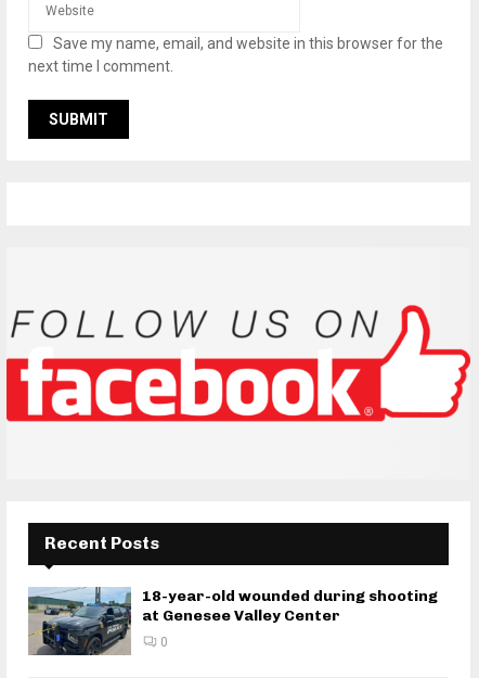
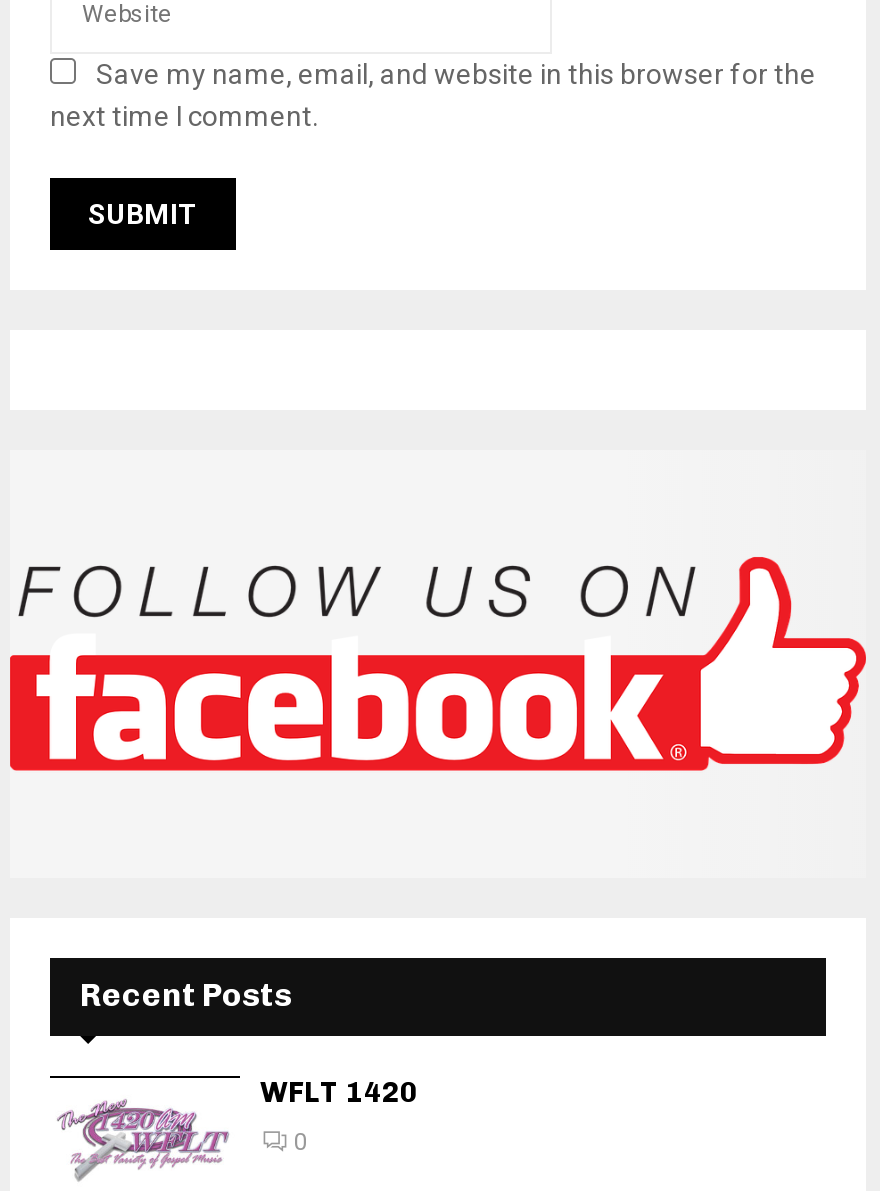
- [image]
- 18-year-old wounded during shooting
- at Genesee Valley Center
+ [image]
+ WFLT 1420
